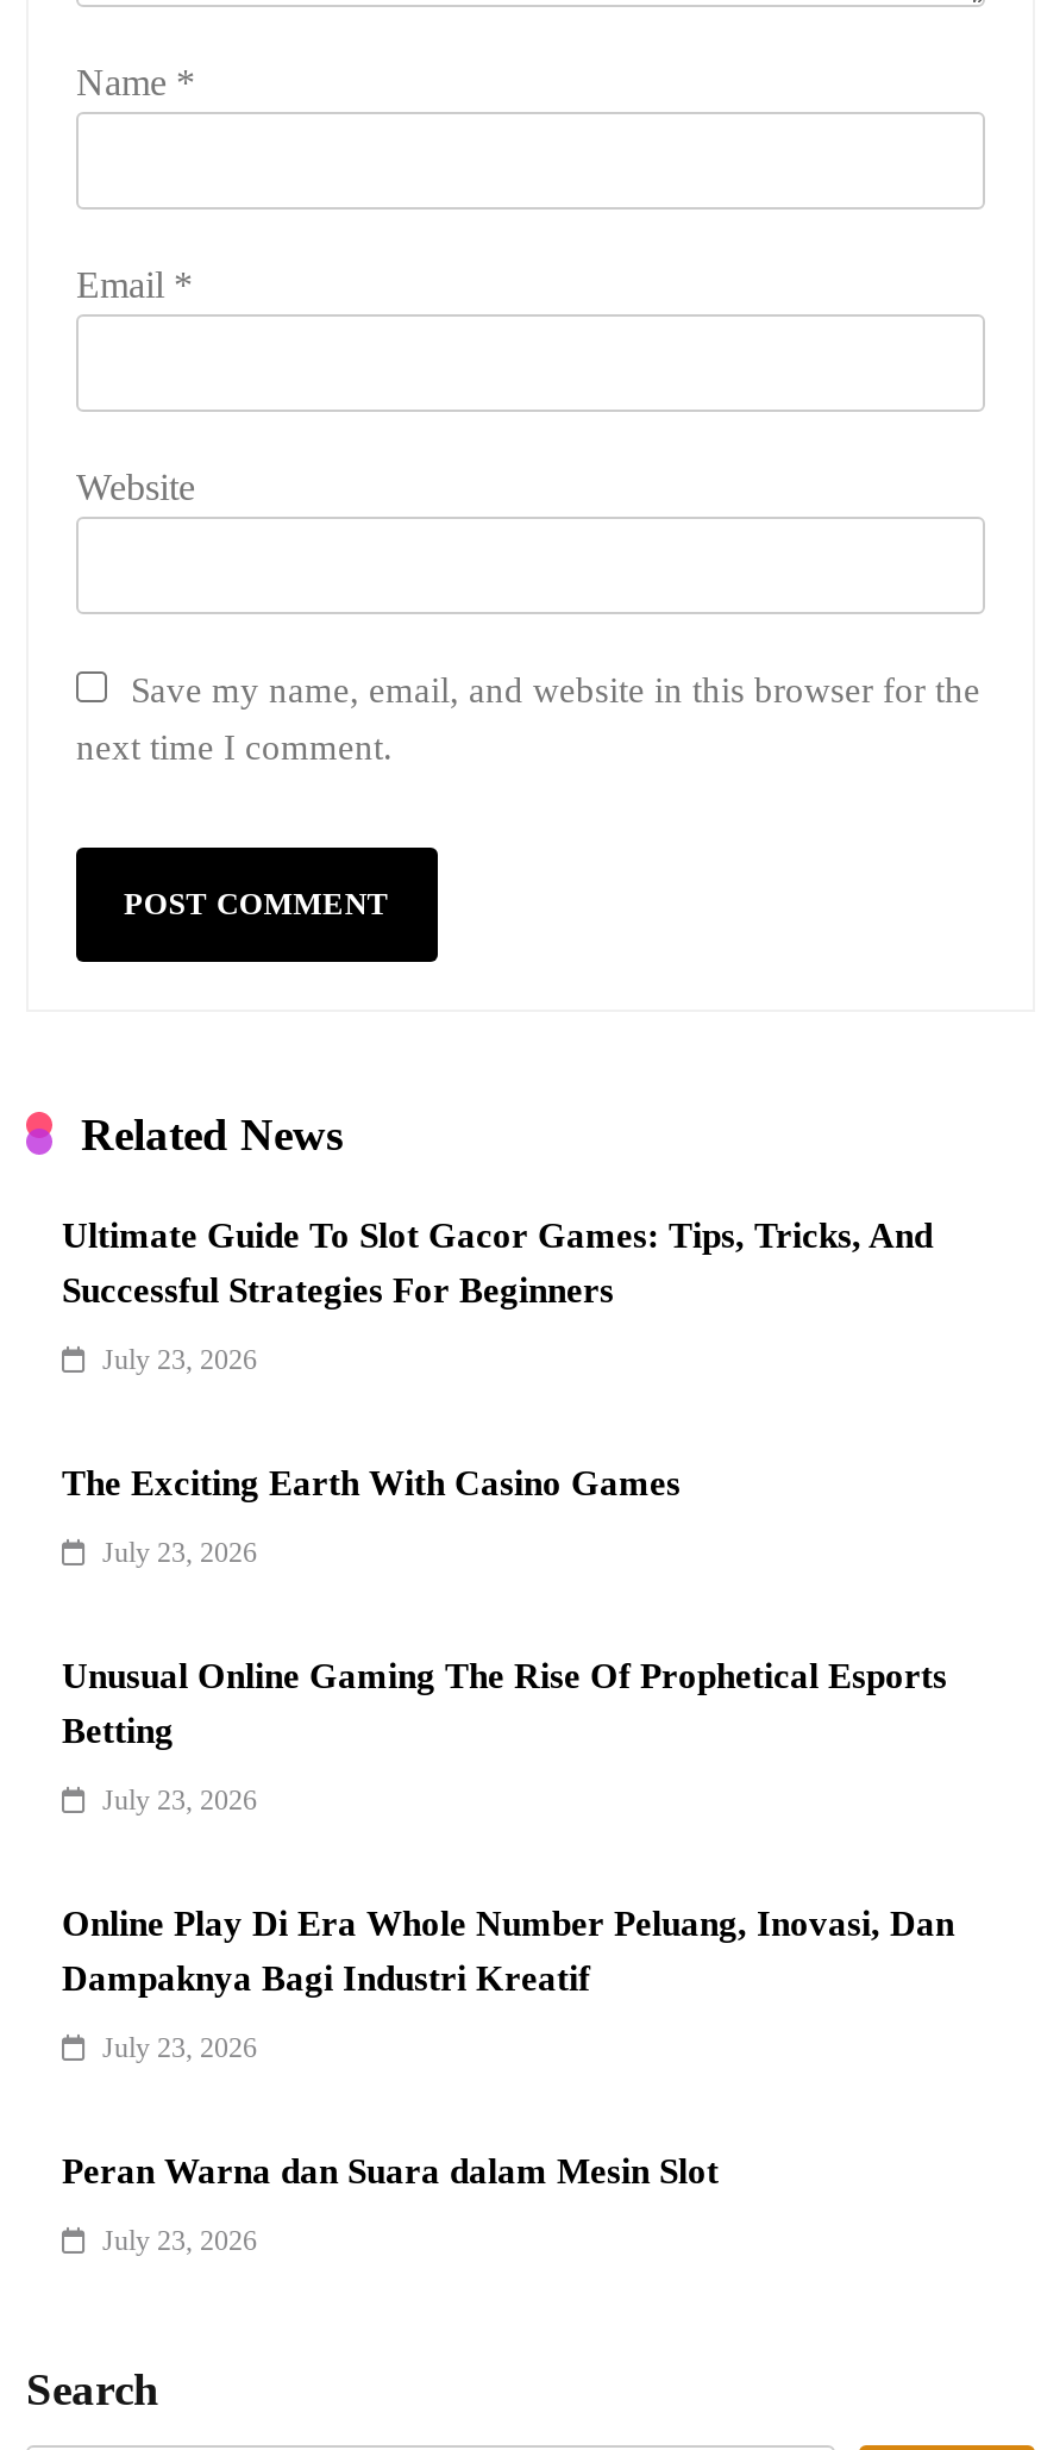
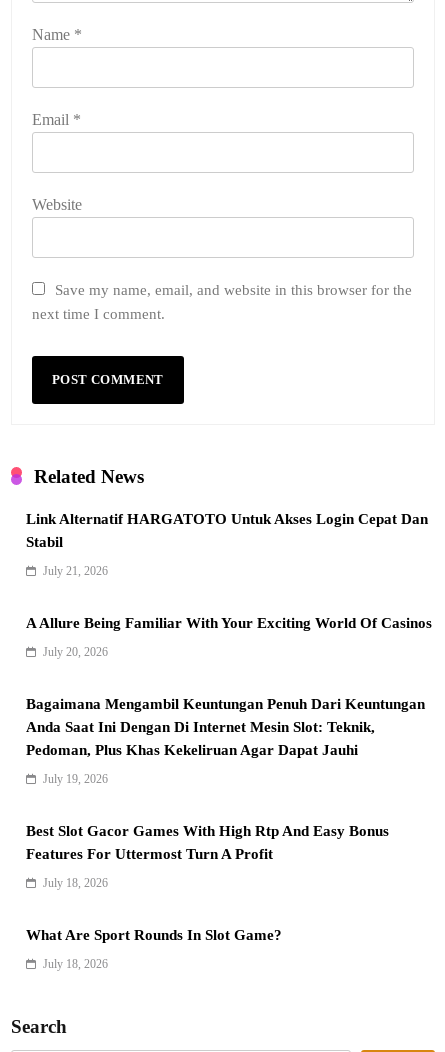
- Ultimate Guide To Slot Gacor Games: Tips, Tricks, And
- Successful Strategies For Beginners
+ Link Alternatif HARGATOTO Untuk Akses Login Cepat Dan
+ Stabil

- July 23, 2026
+ July 21, 2026

- The Exciting Earth With Casino Games
+ A Allure Being Familiar With Your Exciting World Of Casinos

- July 23, 2026
+ July 20, 2026

- Unusual Online Gaming The Rise Of Prophetical Esports
- Betting
+ Bagaimana Mengambil Keuntungan Penuh Dari Keuntungan
+ Anda Saat Ini Dengan Di Internet Mesin Slot: Teknik,
+ Pedoman, Plus Khas Kekeliruan Agar Dapat Jauhi

- July 23, 2026
+ July 19, 2026

- Online Play Di Era Whole Number Peluang, Inovasi, Dan
- Dampaknya Bagi Industri Kreatif
+ Best Slot Gacor Games With High Rtp And Easy Bonus
+ Features For Uttermost Turn A Profit

- July 23, 2026
+ July 18, 2026

- Peran Warna dan Suara dalam Mesin Slot
+ What Are Sport Rounds In Slot Game?

- July 23, 2026
+ July 18, 2026
